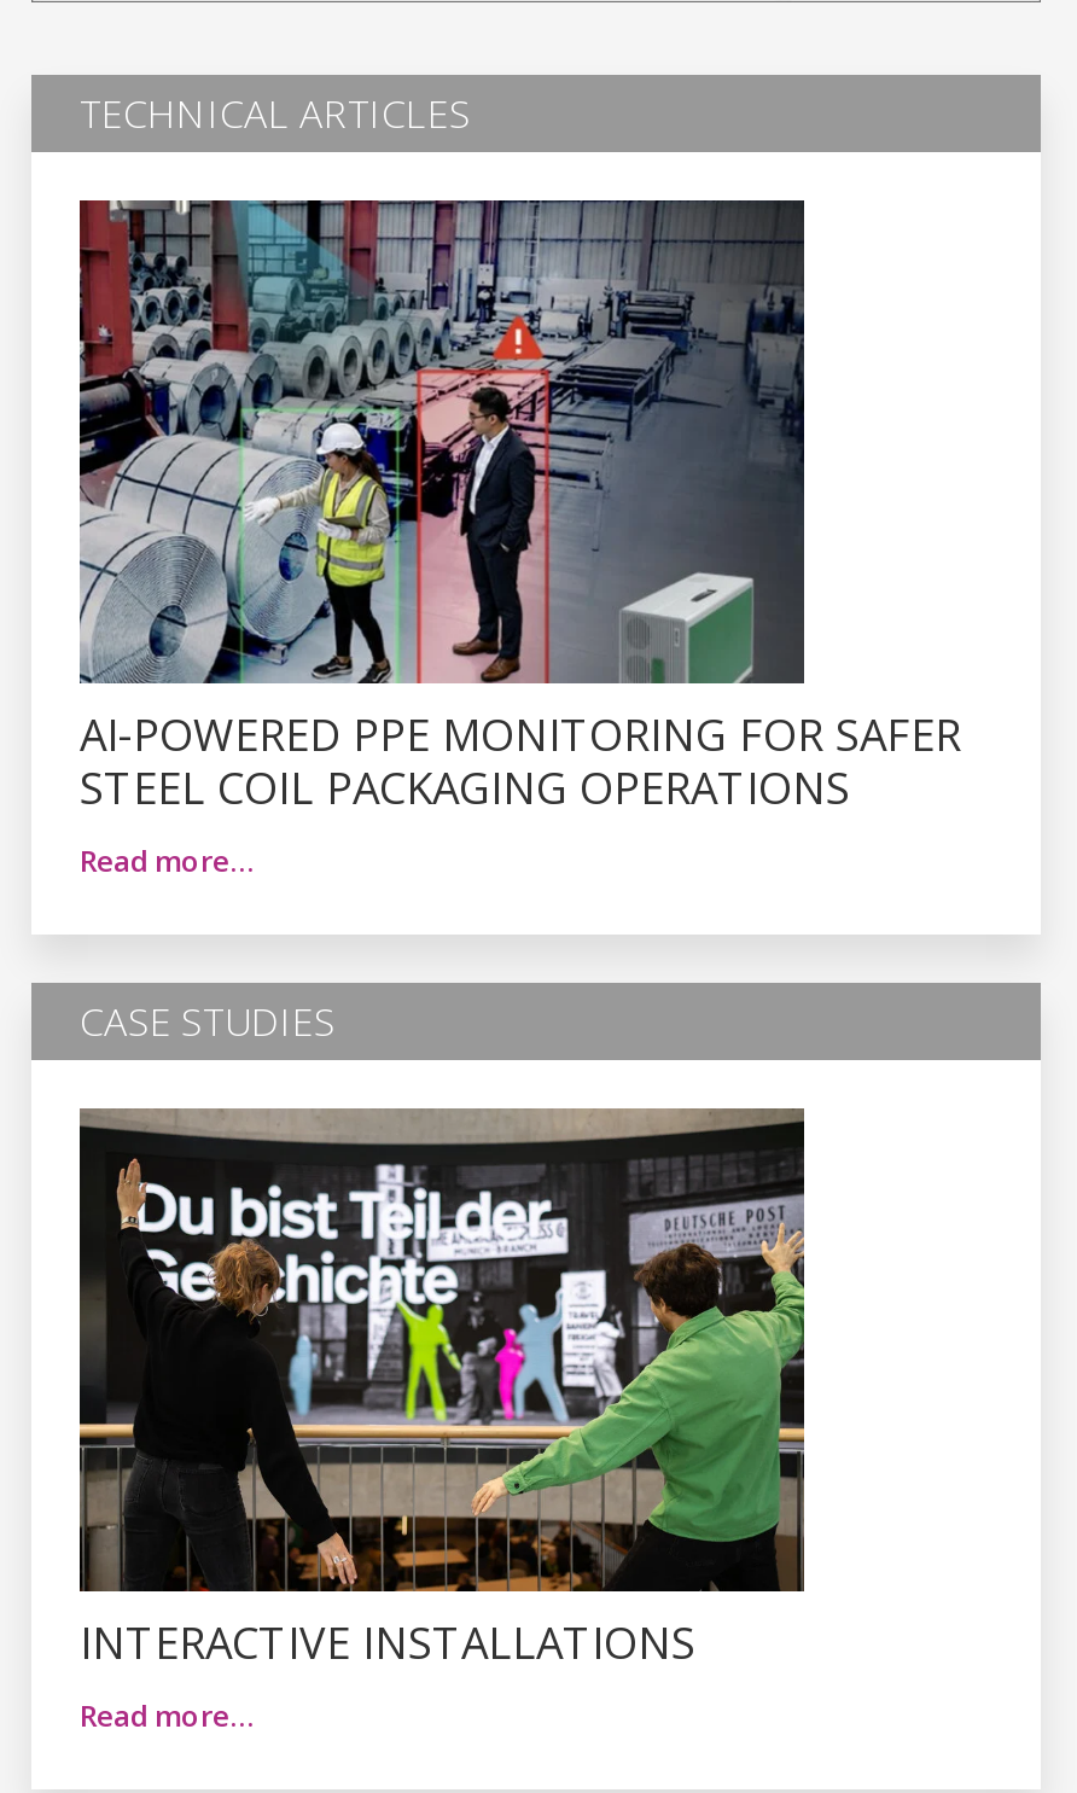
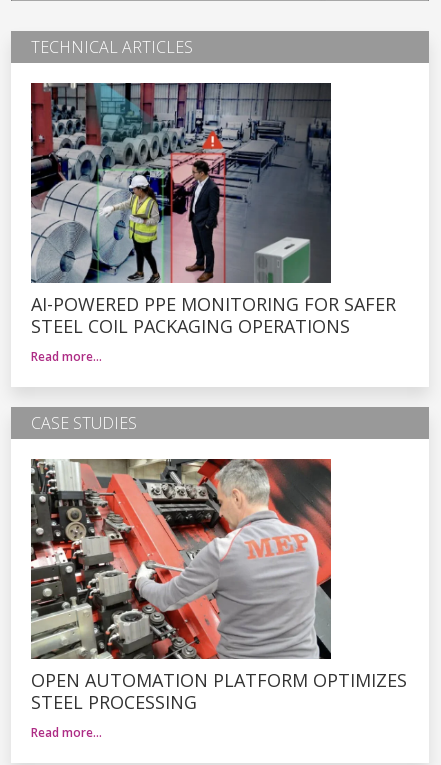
- [image]
- INTERACTIVE INSTALLATIONS
+ [image]
+ OPEN AUTOMATION PLATFORM OPTIMIZES
+ STEEL PROCESSING
